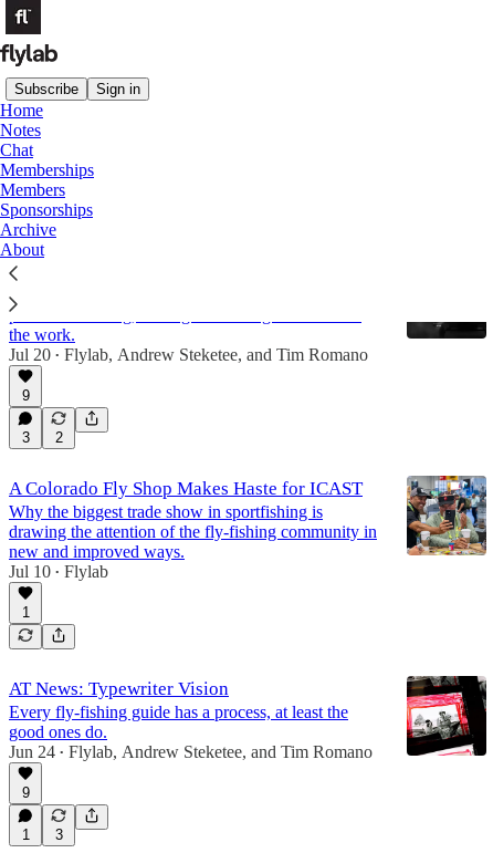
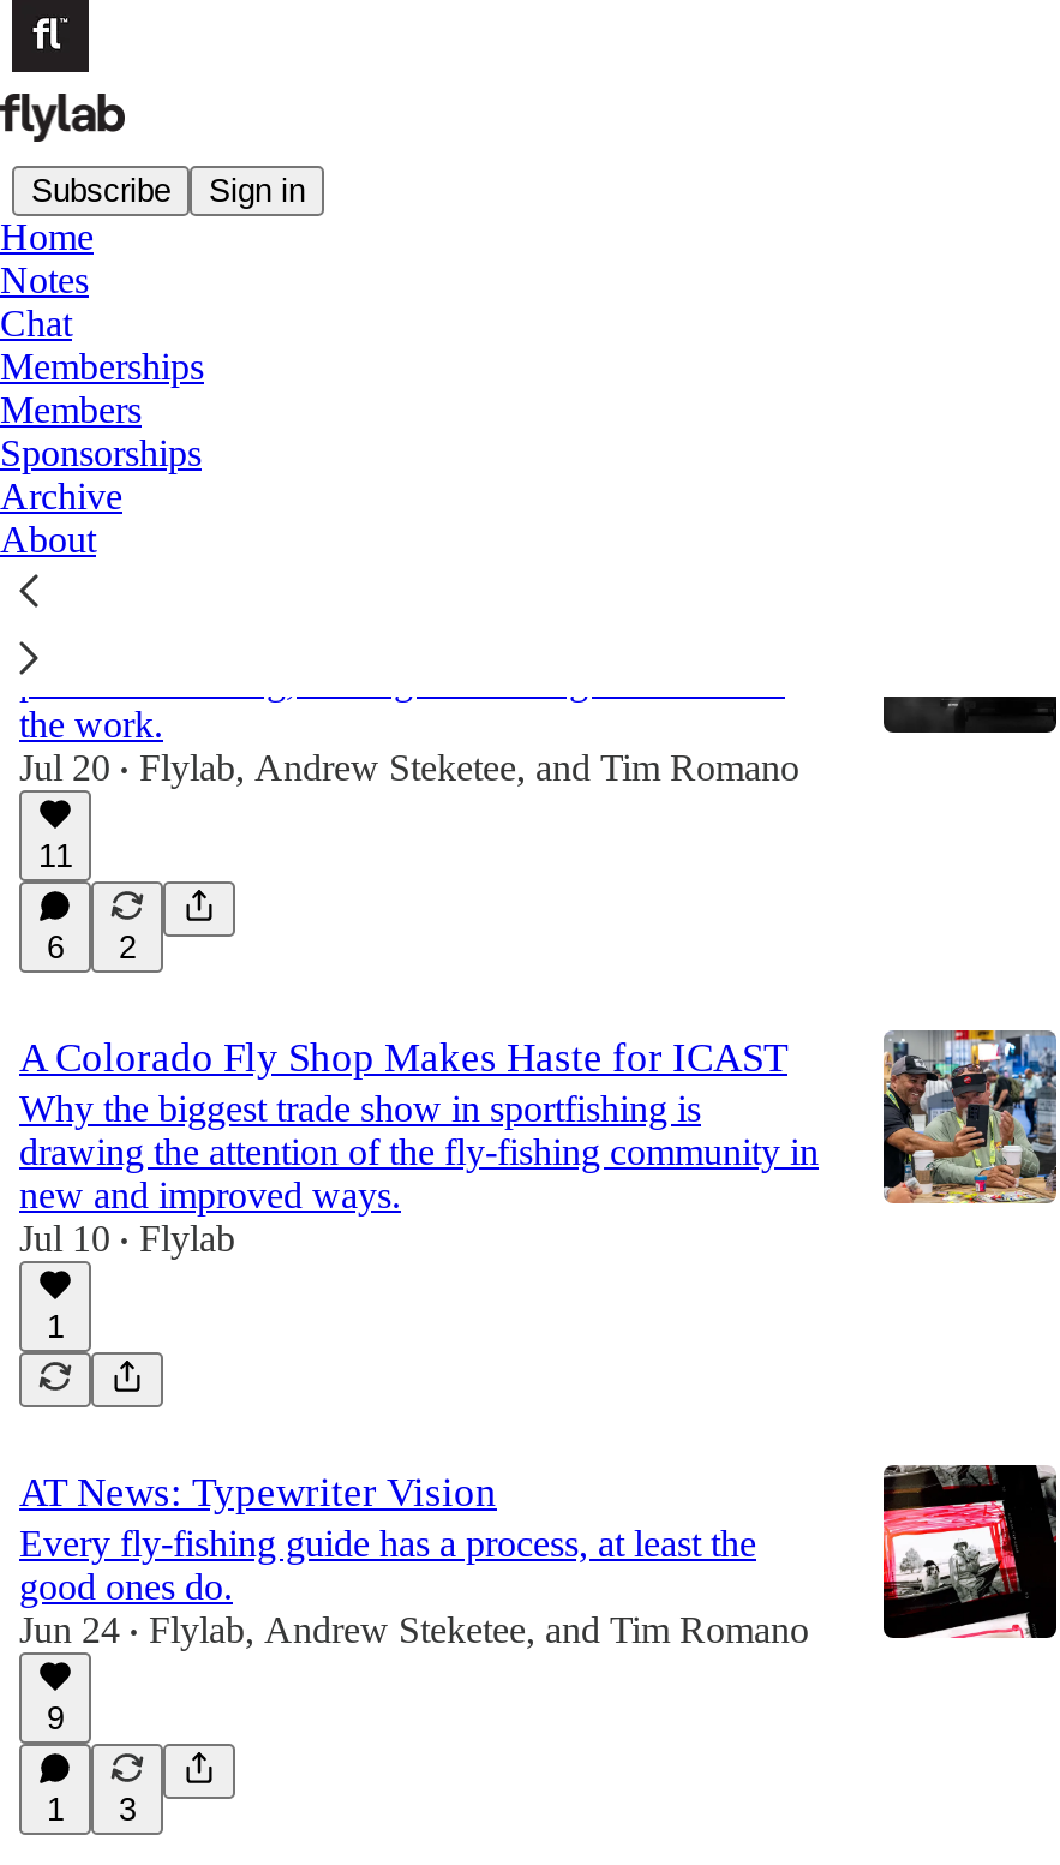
- 9
+ 11

- 3 2
+ 6 2
